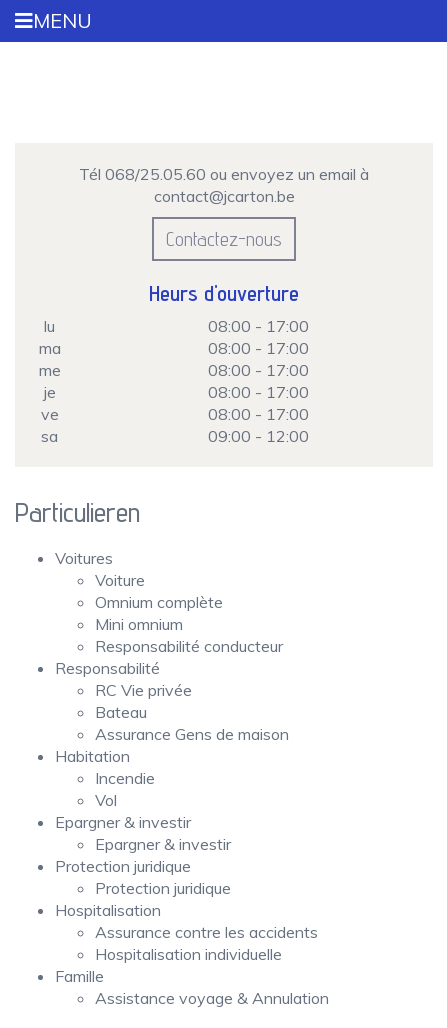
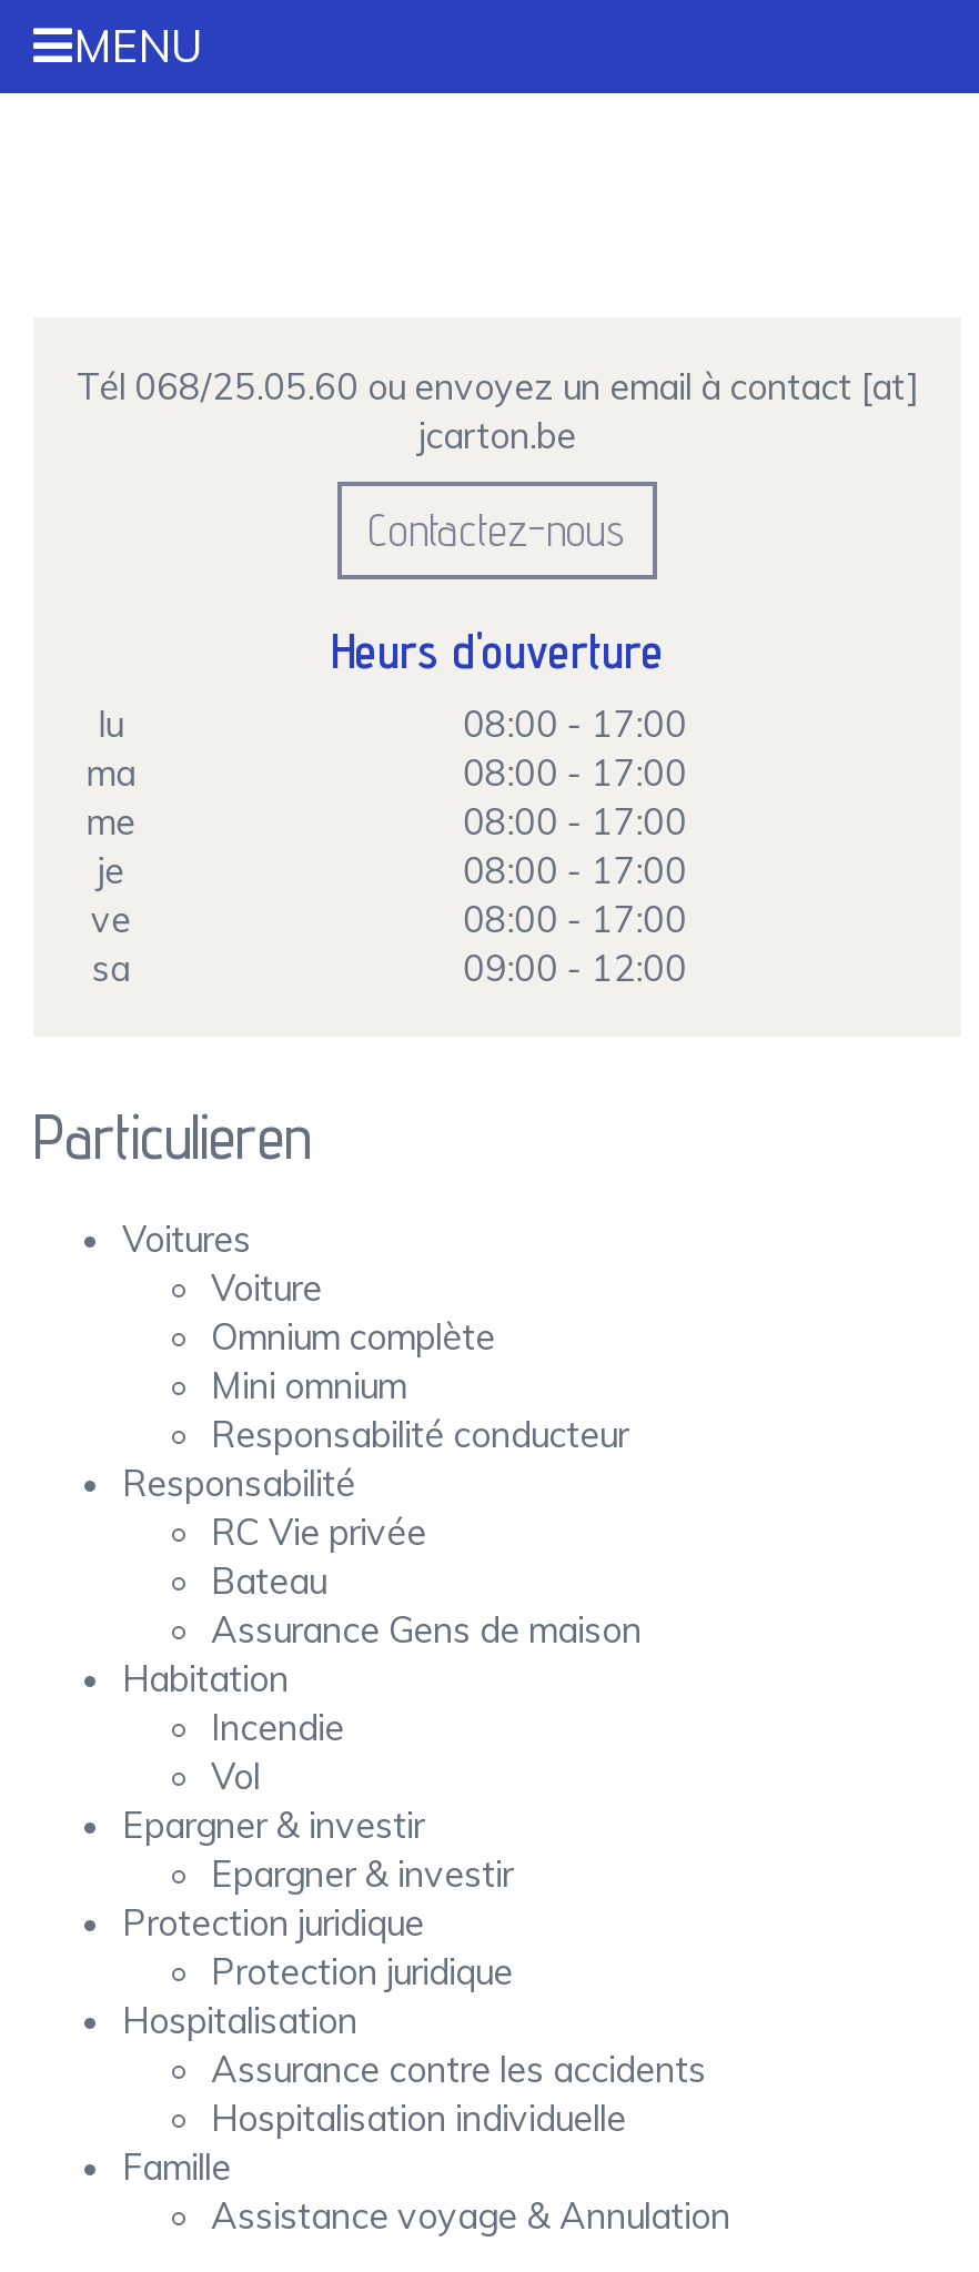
- Tél 068/25.05.60 ou envoyez un email à
- contact@jcarton.be
+ Tél 068/25.05.60 ou envoyez un email à contact [at]
+ jcarton.be
